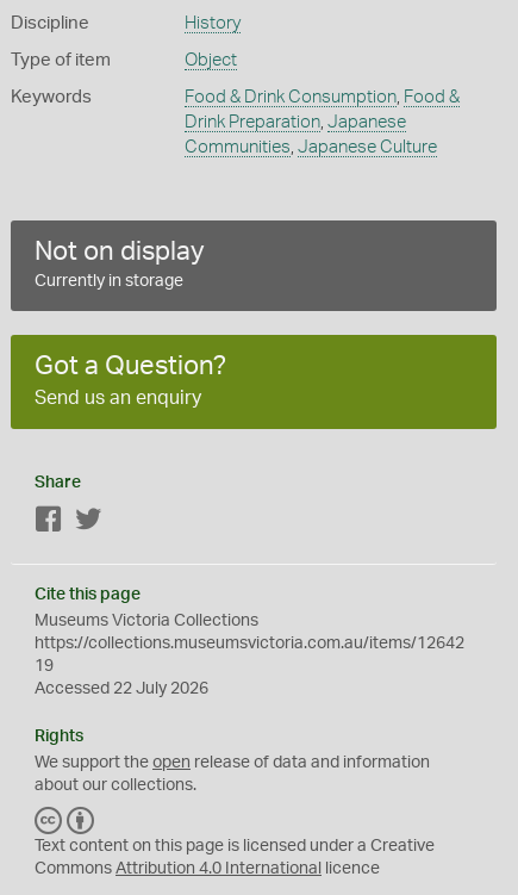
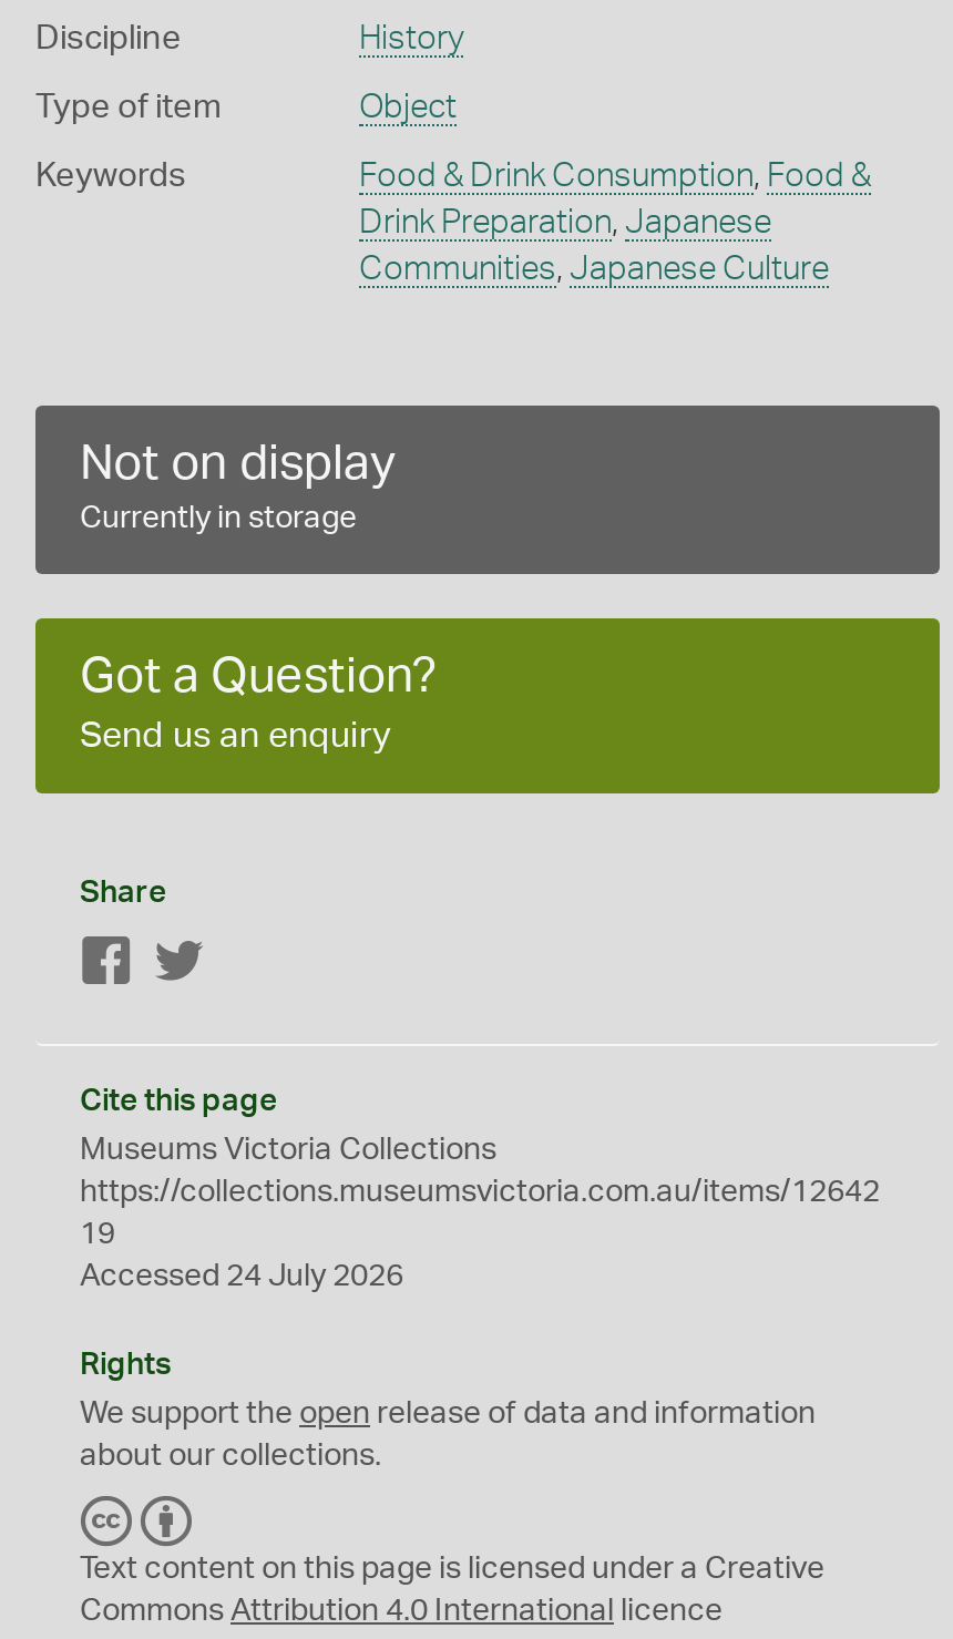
- Accessed 22 July 2026
+ Accessed 24 July 2026
